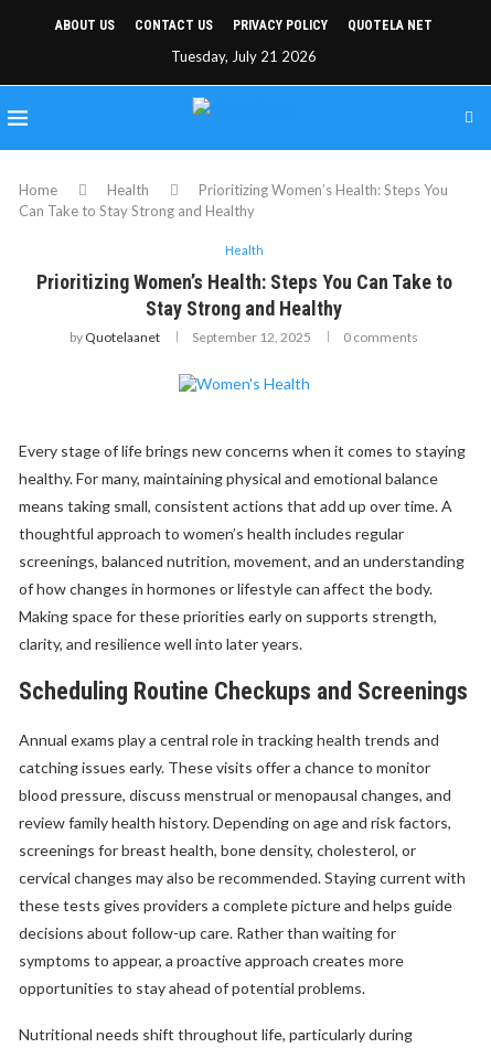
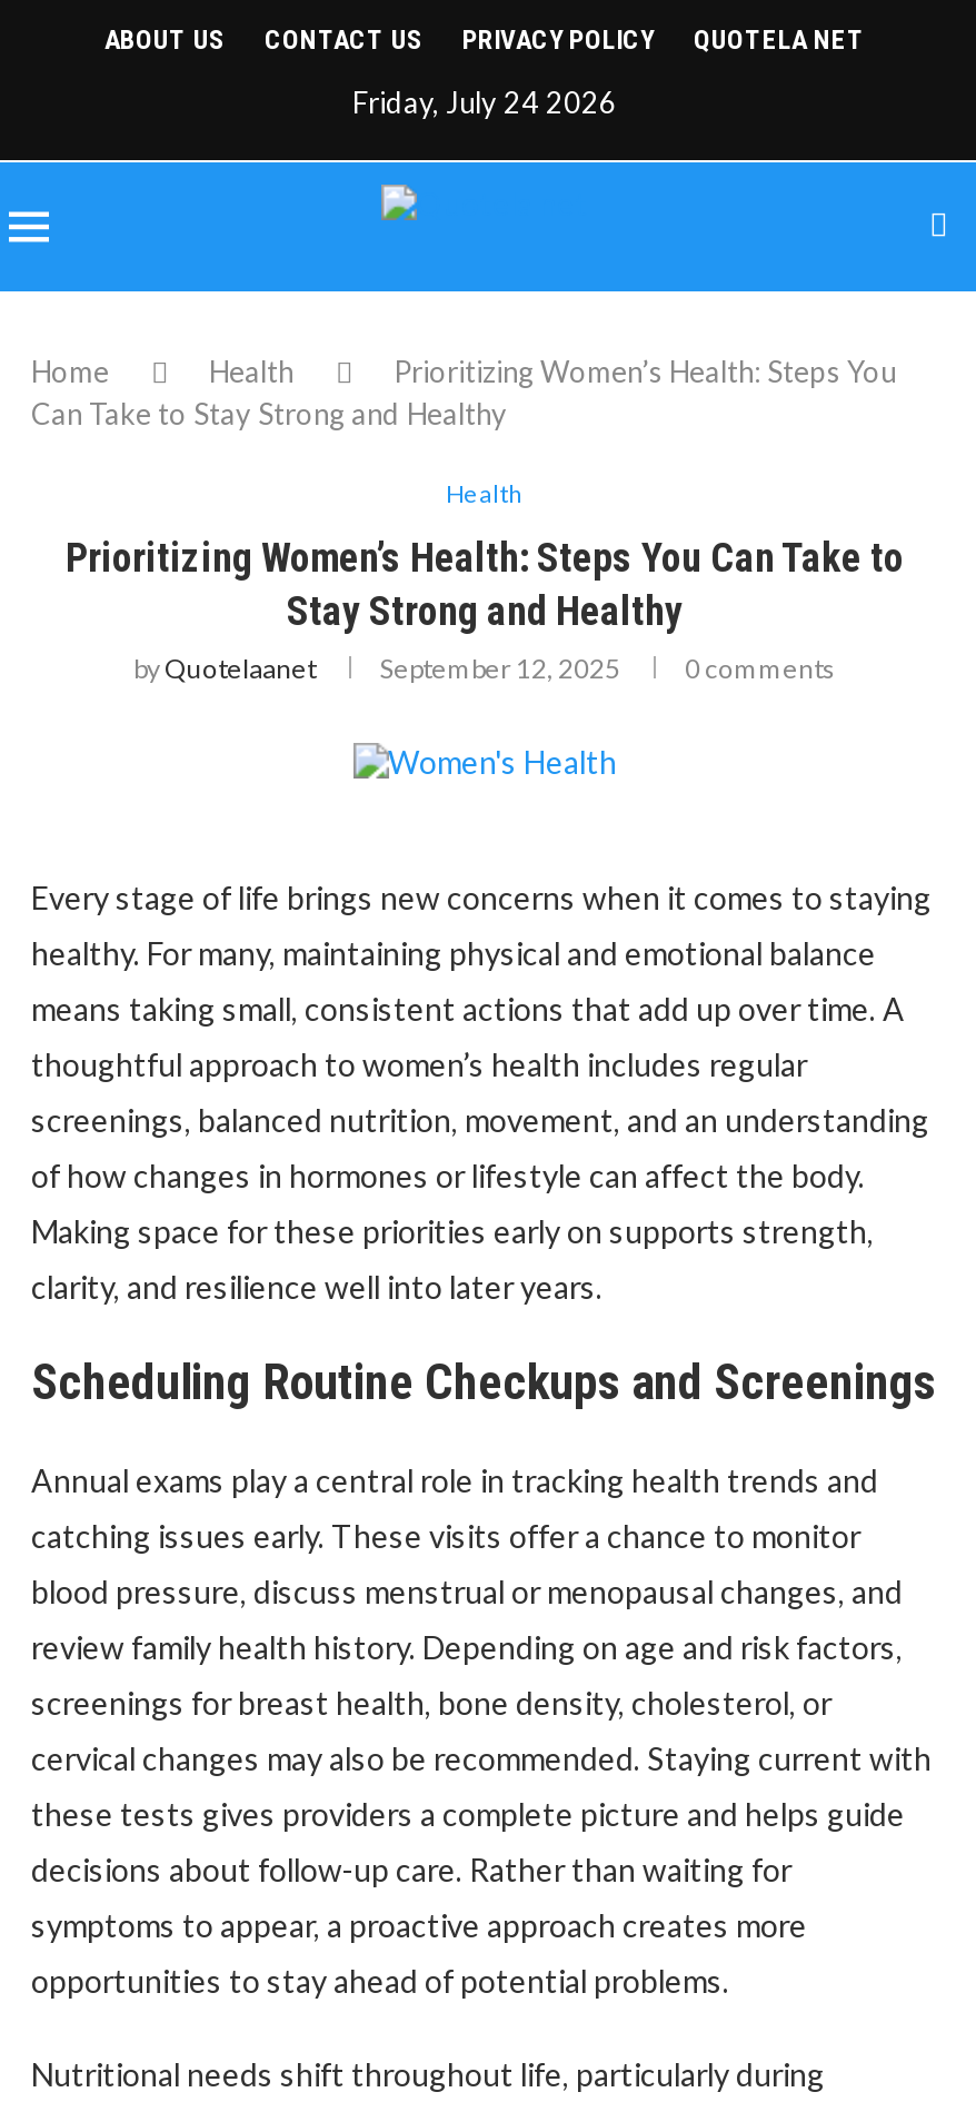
- Tuesday, July 21 2026
+ Friday, July 24 2026
